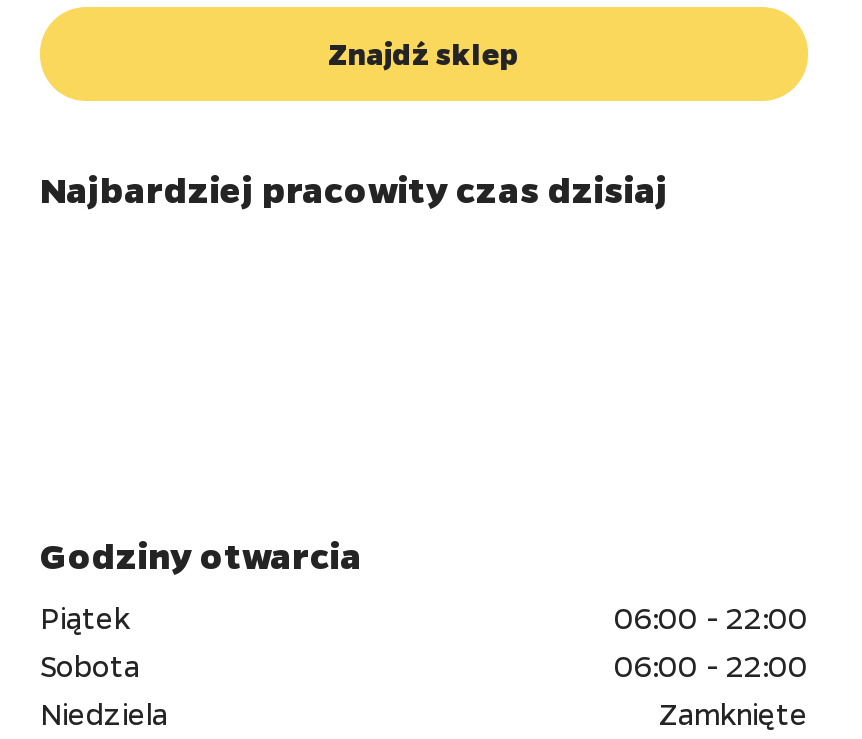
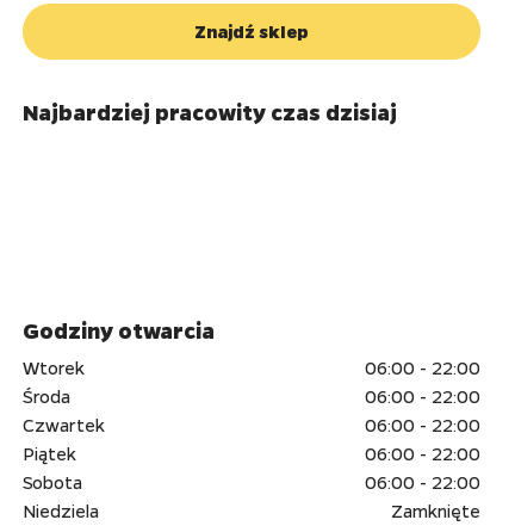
+ Wtorek
+ 06:00 - 22:00
+ Środa
+ 06:00 - 22:00
+ Czwartek
+ 06:00 - 22:00
